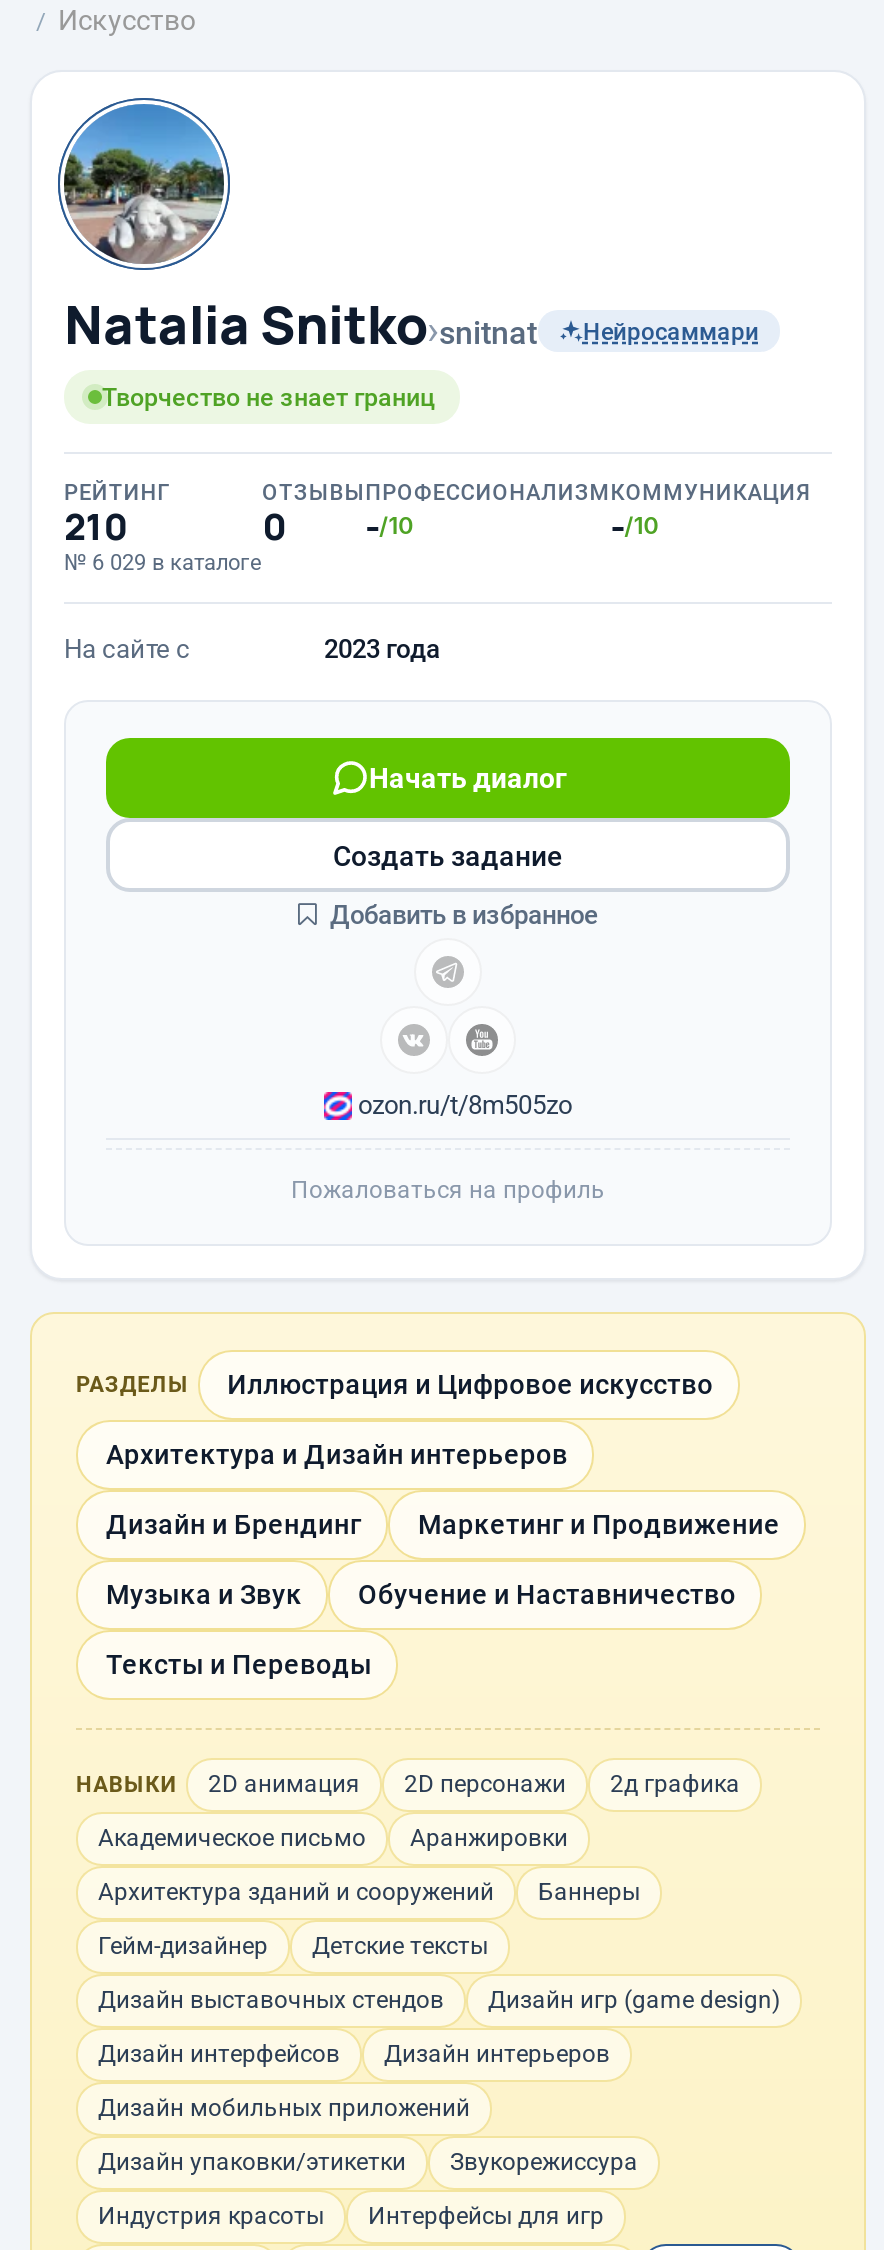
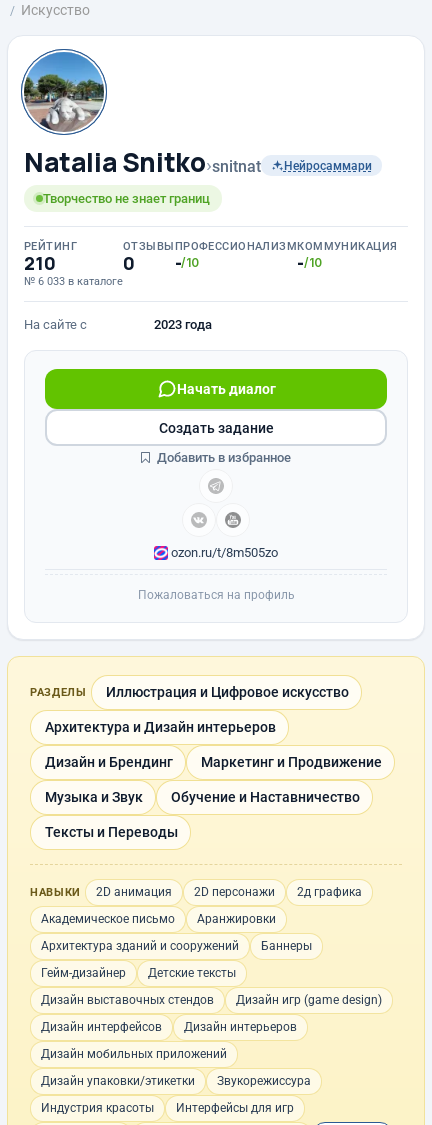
- № 6 029 в каталоге
+ № 6 033 в каталоге
